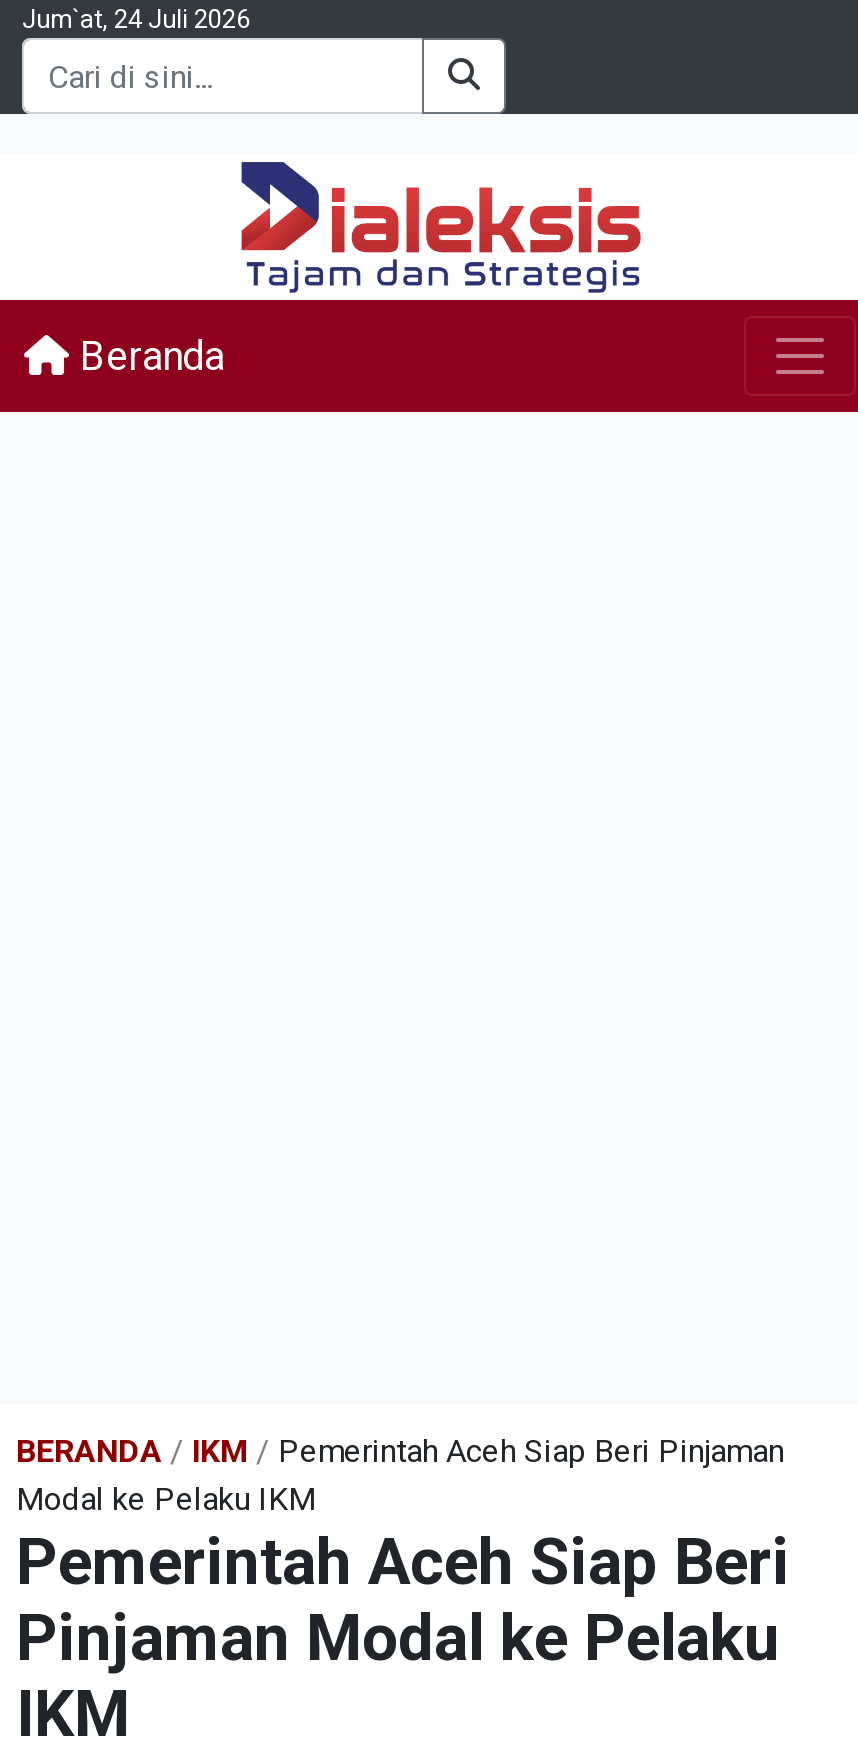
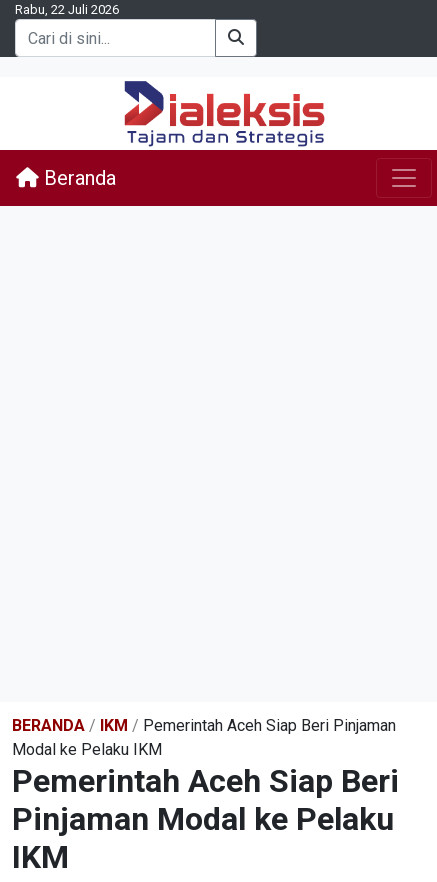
- Jum`at, 24 Juli 2026
+ Rabu, 22 Juli 2026
